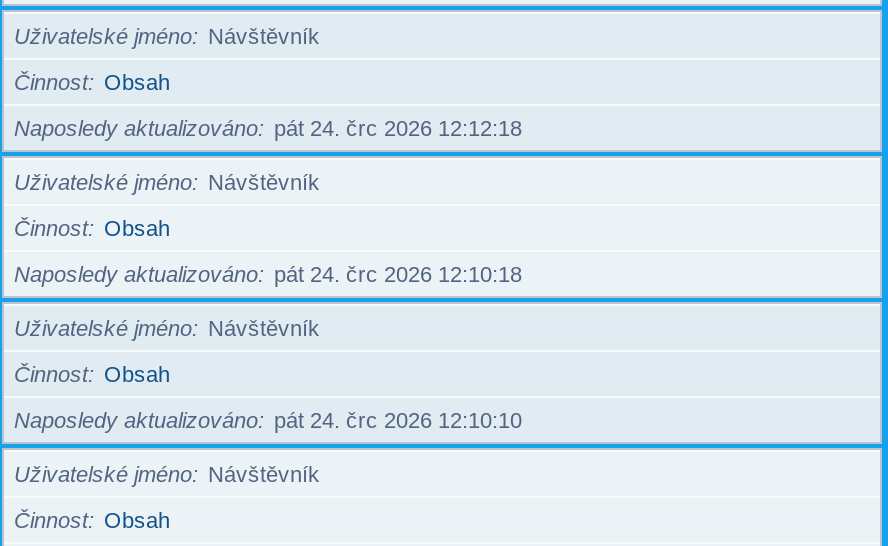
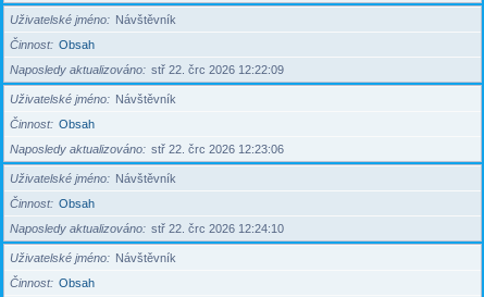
- Naposledy aktualizováno pát 24. črc 2026 12:12:18
+ Naposledy aktualizováno stř 22. črc 2026 12:22:09

- Naposledy aktualizováno pát 24. črc 2026 12:10:18
+ Naposledy aktualizováno stř 22. črc 2026 12:23:06

- Naposledy aktualizováno pát 24. črc 2026 12:10:10
+ Naposledy aktualizováno stř 22. črc 2026 12:24:10
